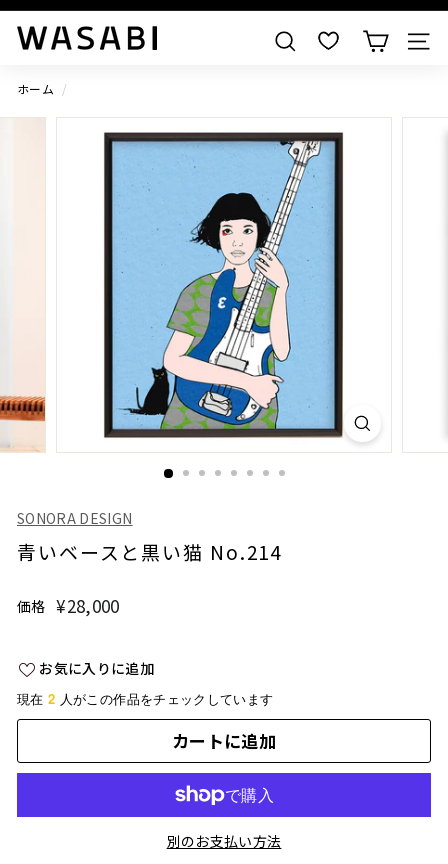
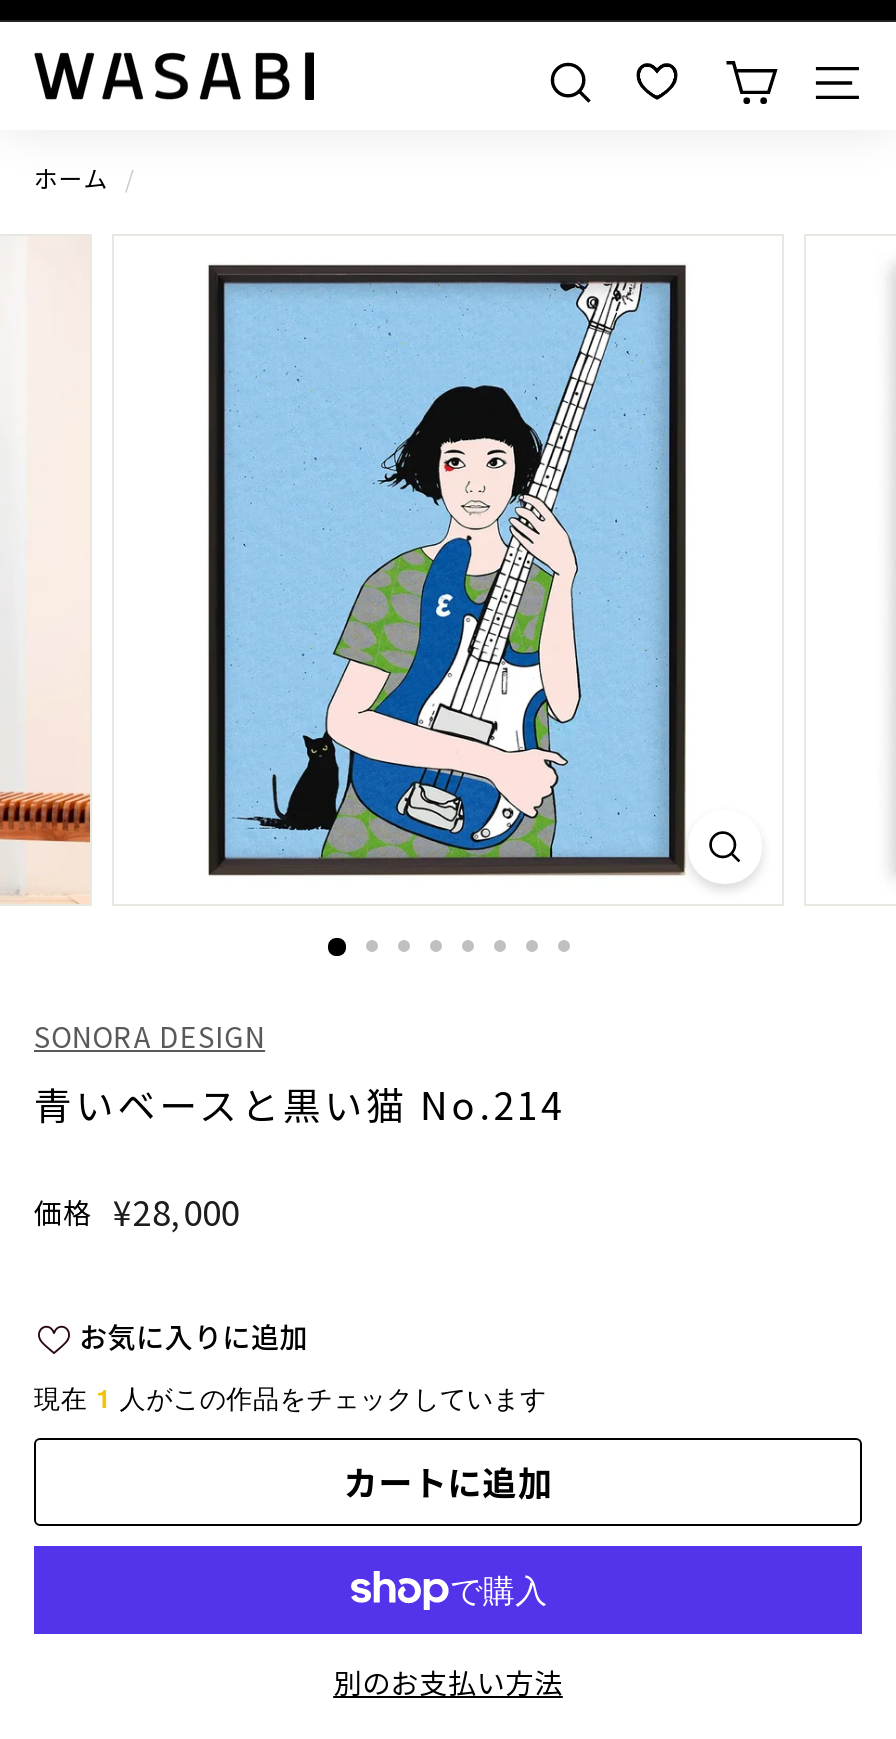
- 現在 2 人がこの作品をチェックしています
+ 現在 1 人がこの作品をチェックしています
